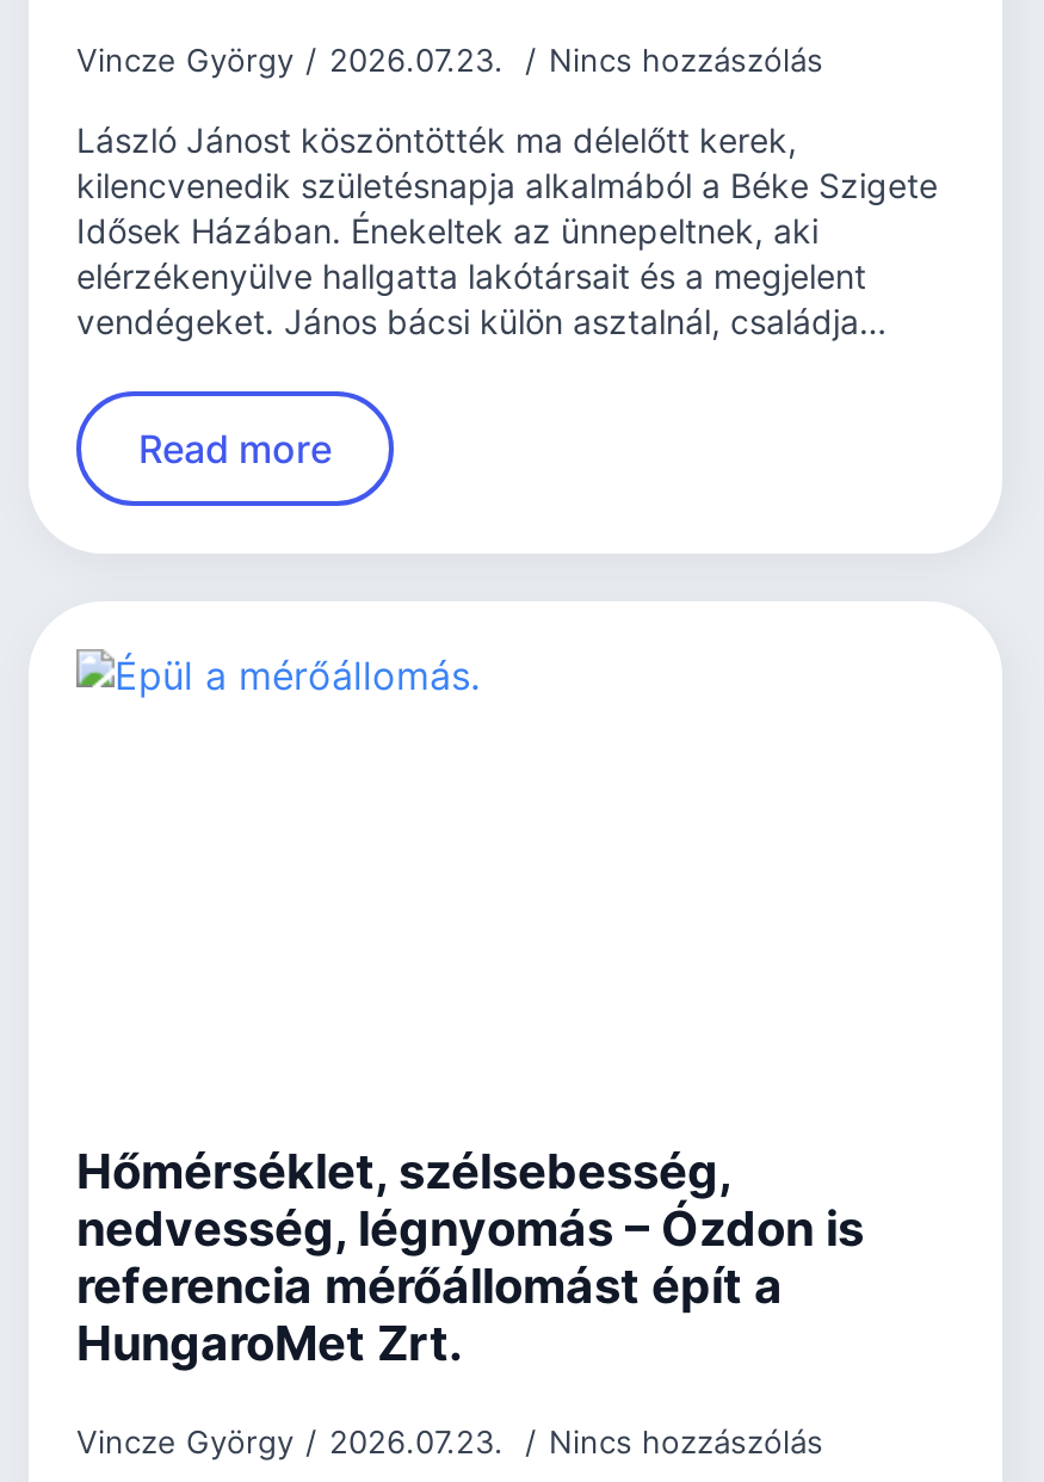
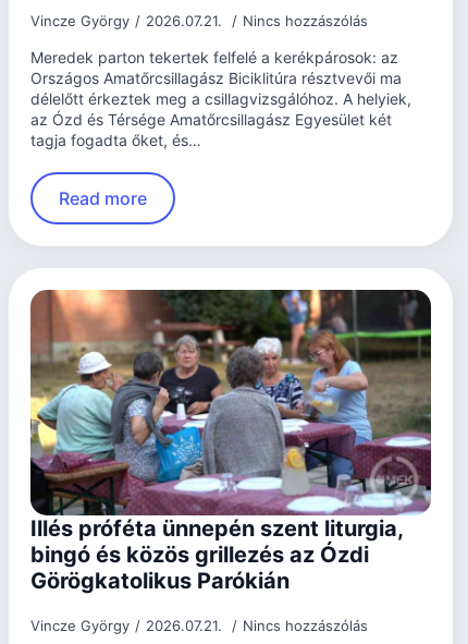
- Vincze György 2026.07.23. Nincs hozzászólás
+ Vincze György 2026.07.21. Nincs hozzászólás

- László Jánost köszöntötték ma délelőtt kerek,
- kilencvenedik születésnapja alkalmából a Béke Szigete
- Idősek Házában. Énekeltek az ünnepeltnek, aki
- elérzékenyülve hallgatta lakótársait és a megjelent
- vendégeket. János bácsi külön asztalnál, családja…
+ Meredek parton tekertek felfelé a kerékpárosok: az
+ Országos Amatőrcsillagász Biciklitúra résztvevői ma
+ délelőtt érkeztek meg a csillagvizsgálóhoz. A helyiek,
+ az Ózd és Térsége Amatőrcsillagász Egyesület két
+ tagja fogadta őket, és…

+ [image]

- Hőmérséklet, szélsebesség,
- nedvesség, légnyomás – Ózdon is
- referencia mérőállomást épít a
- HungaroMet Zrt.
+ Illés próféta ünnepén szent liturgia,
+ bingó és közös grillezés az Ózdi
+ Görögkatolikus Parókián

- Vincze György 2026.07.23. Nincs hozzászólás
+ Vincze György 2026.07.21. Nincs hozzászólás
